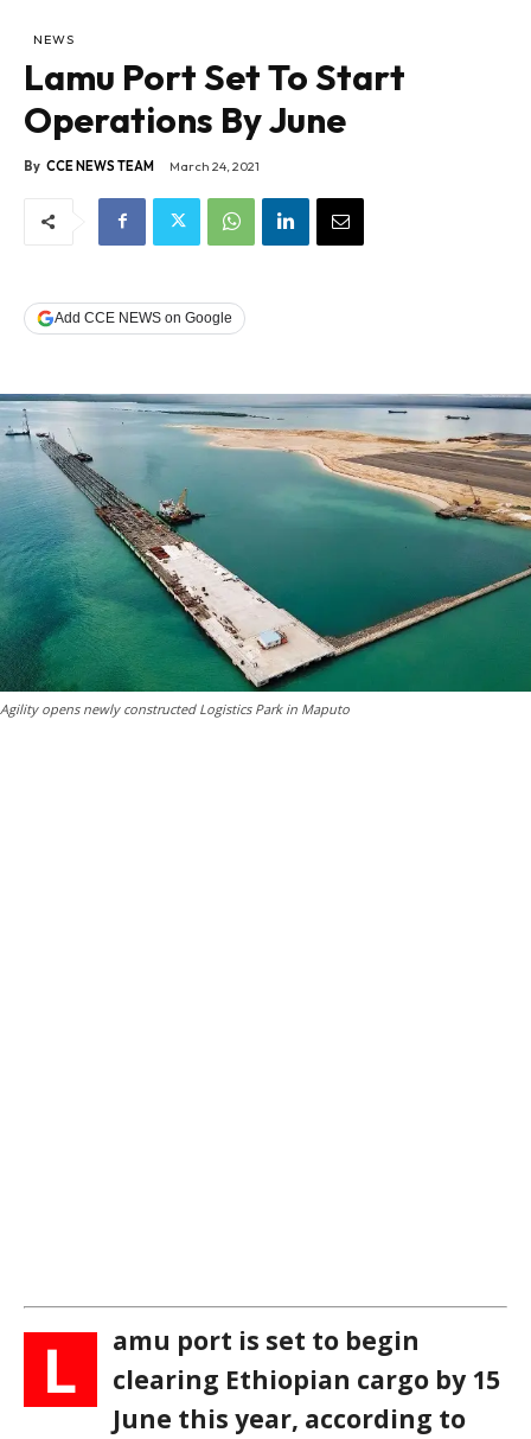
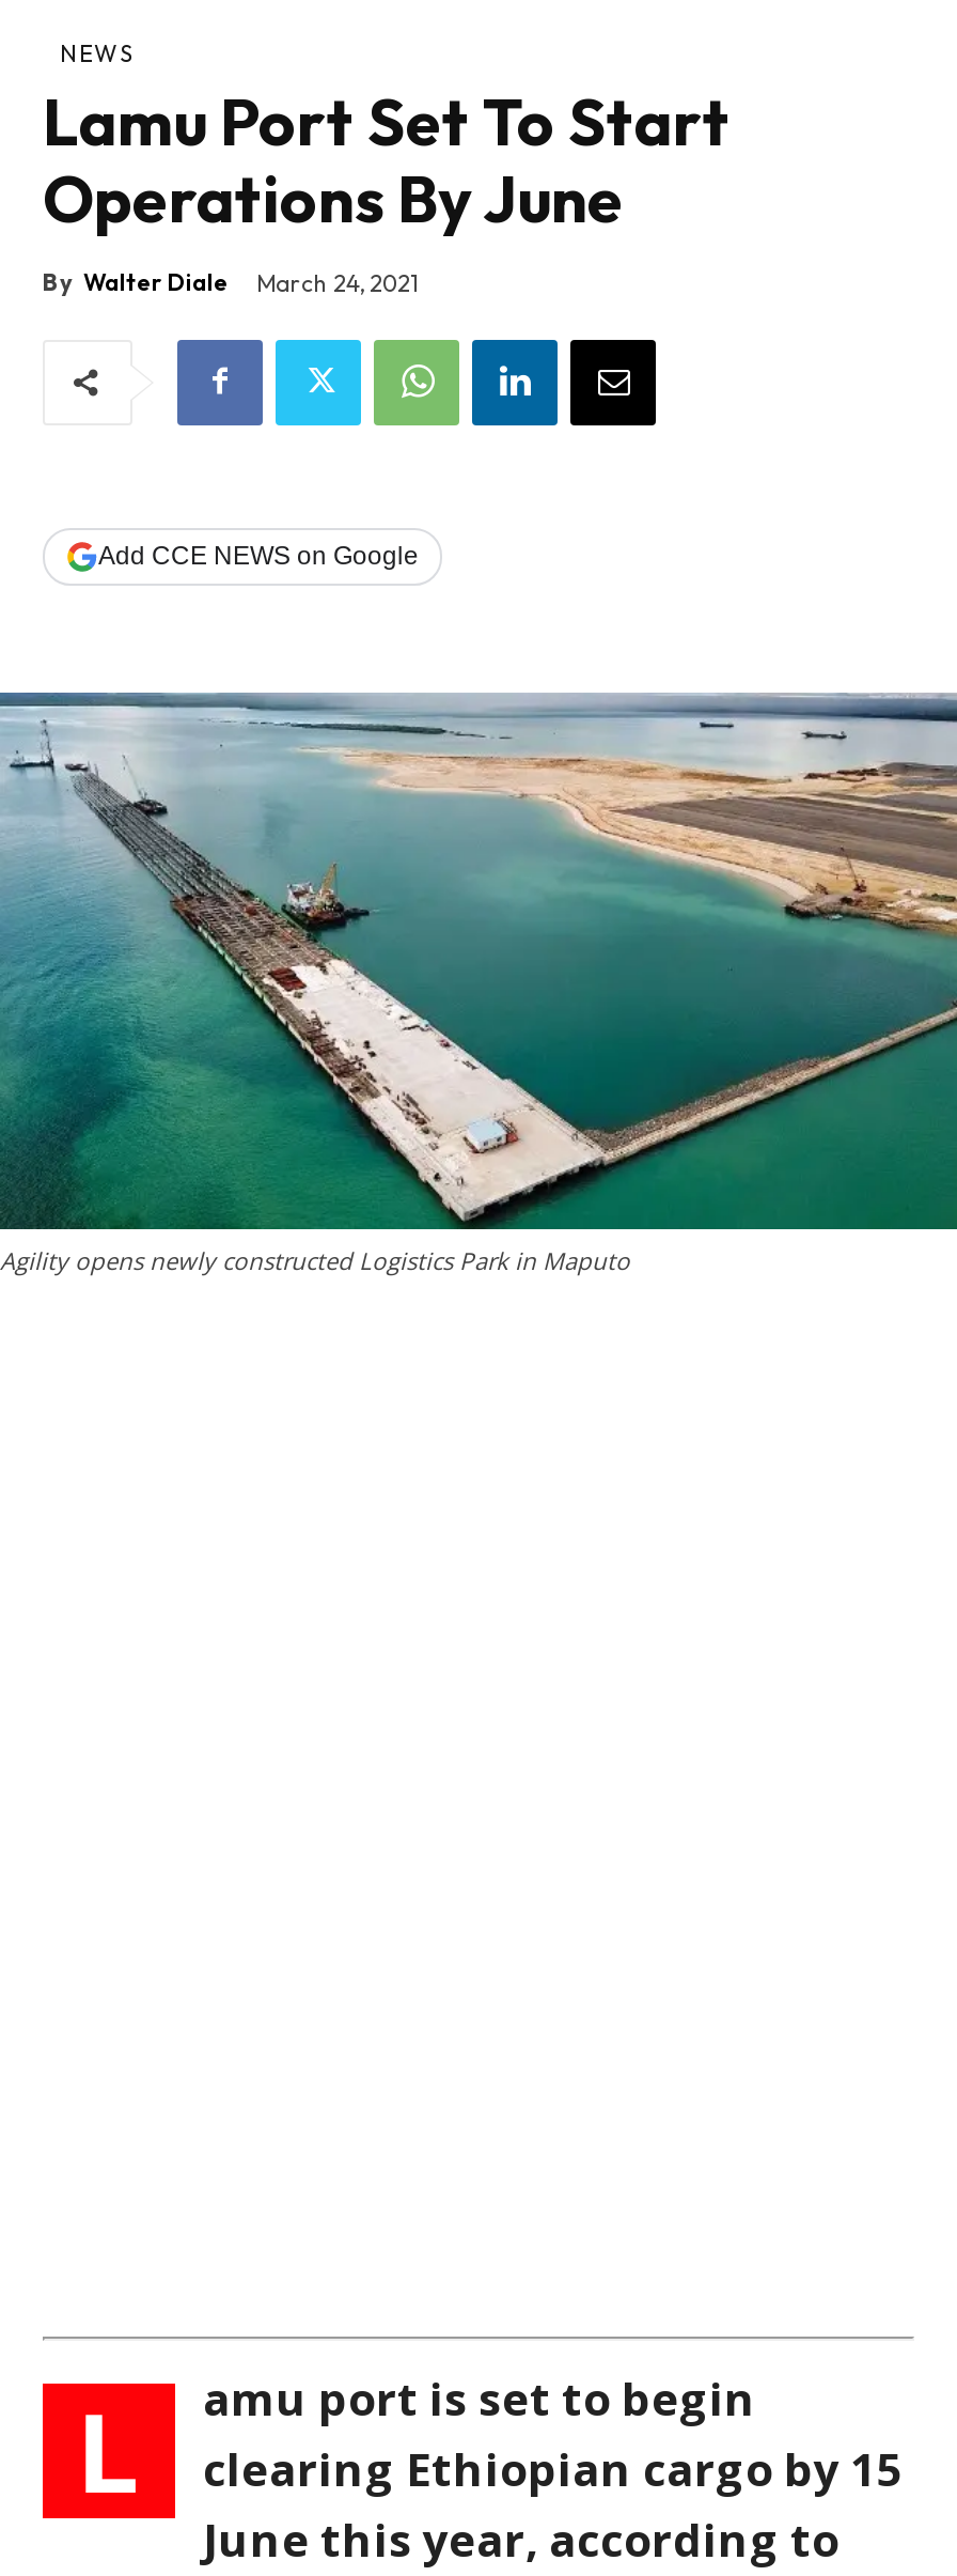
- By CCE NEWS TEAM
+ By Walter Diale
